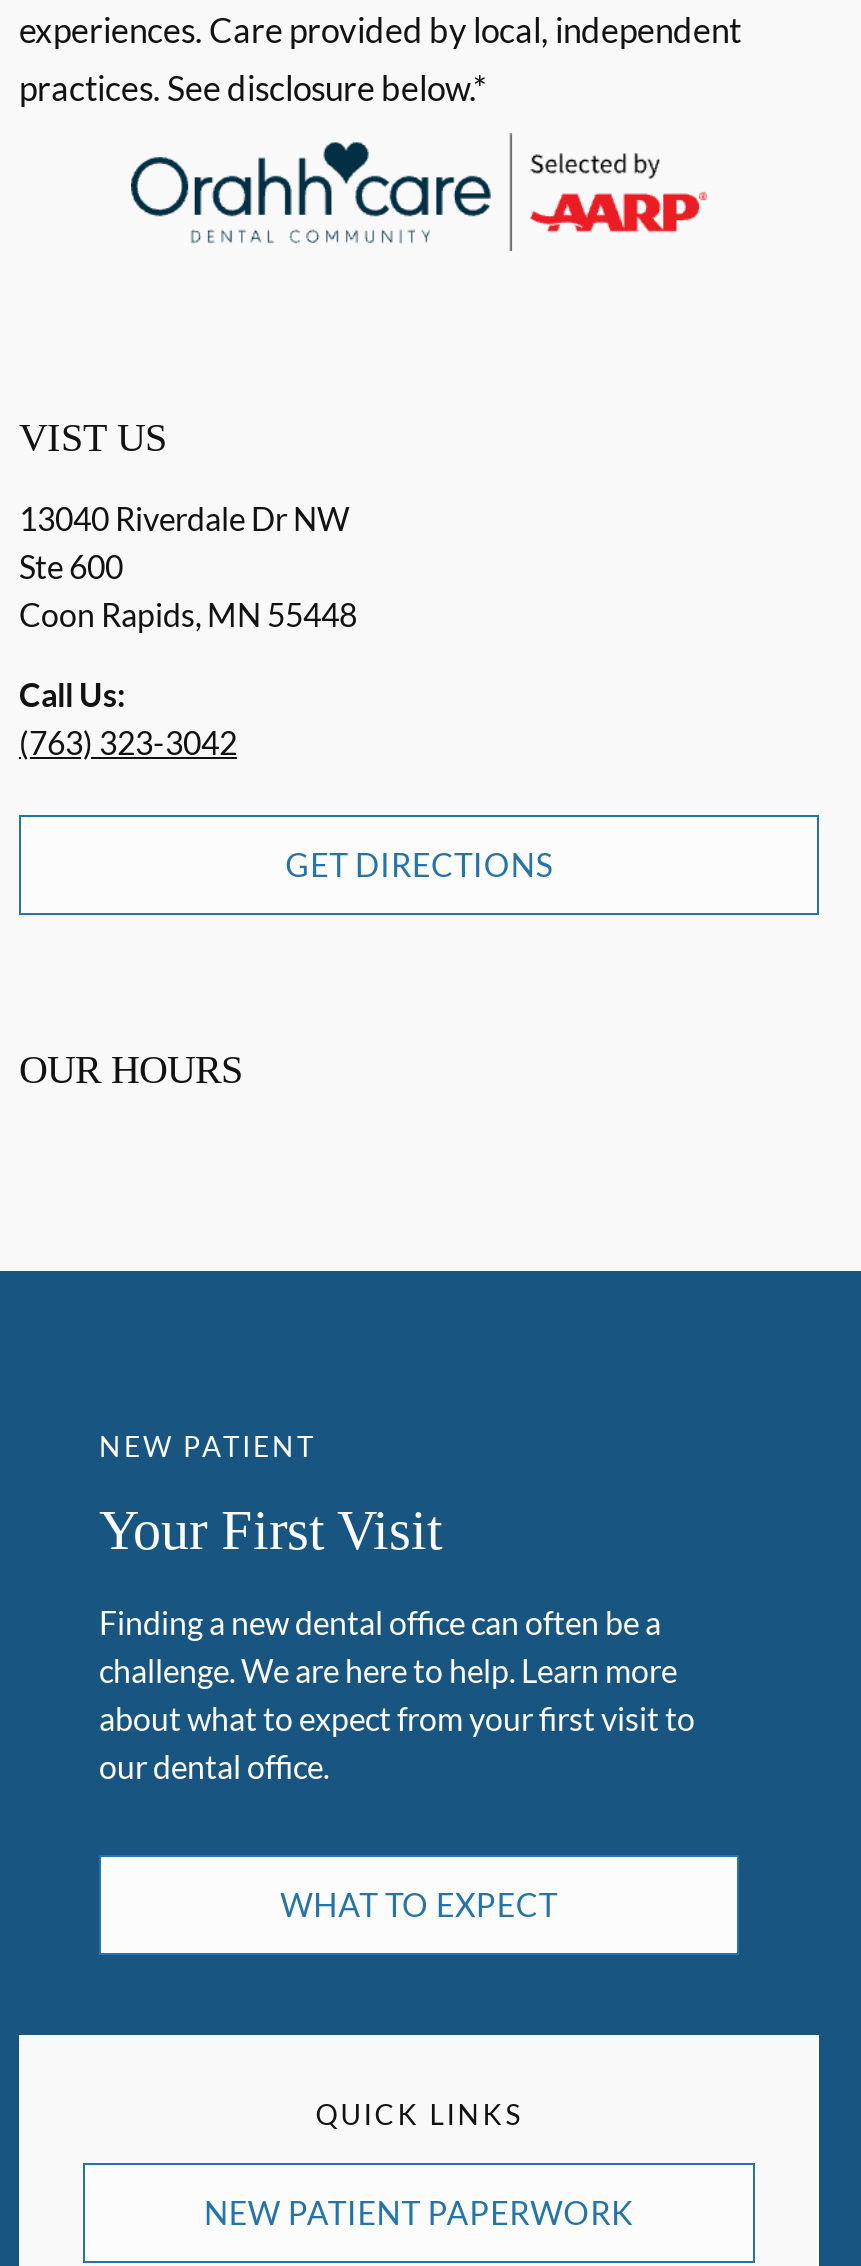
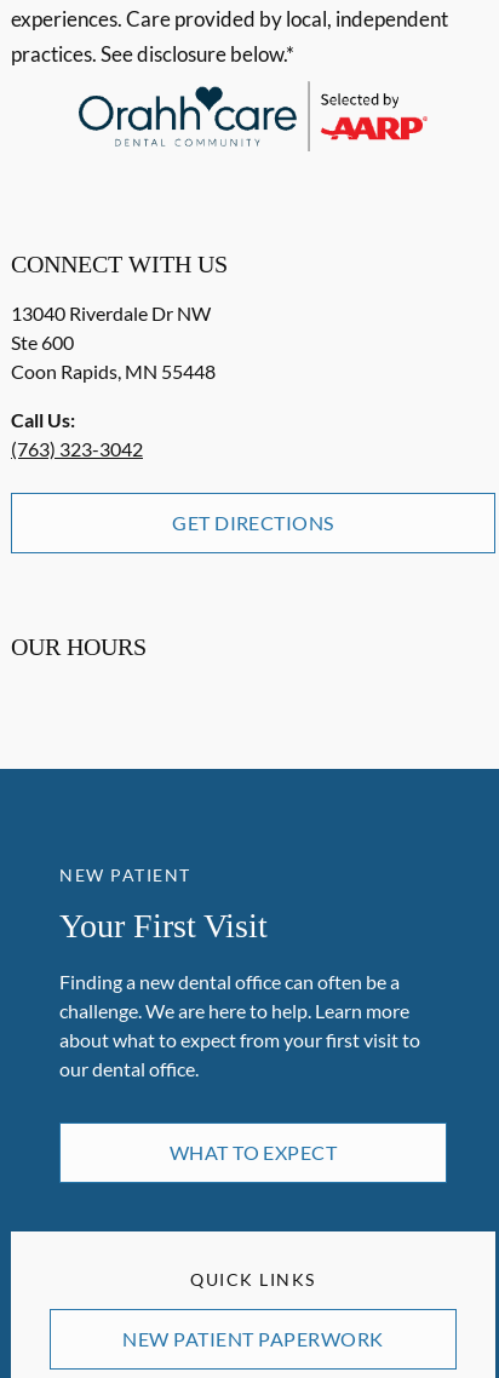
- VIST US
+ CONNECT WITH US
